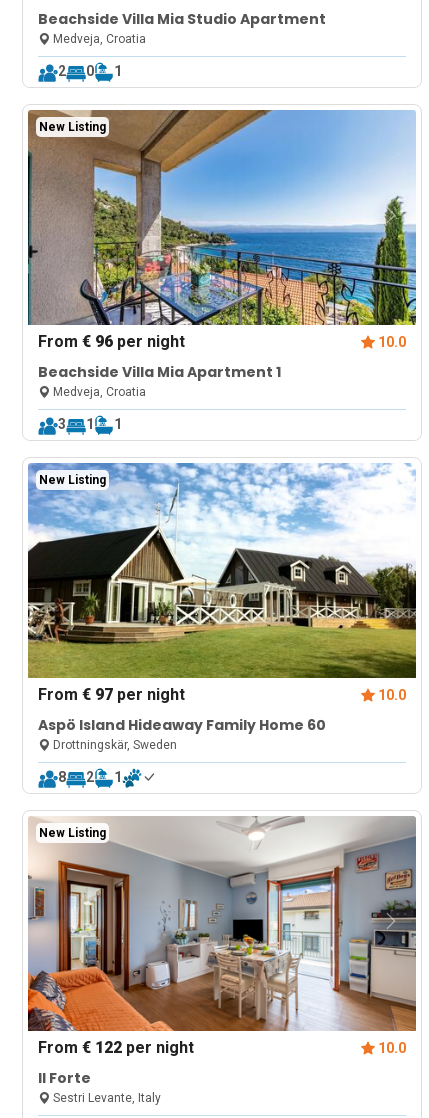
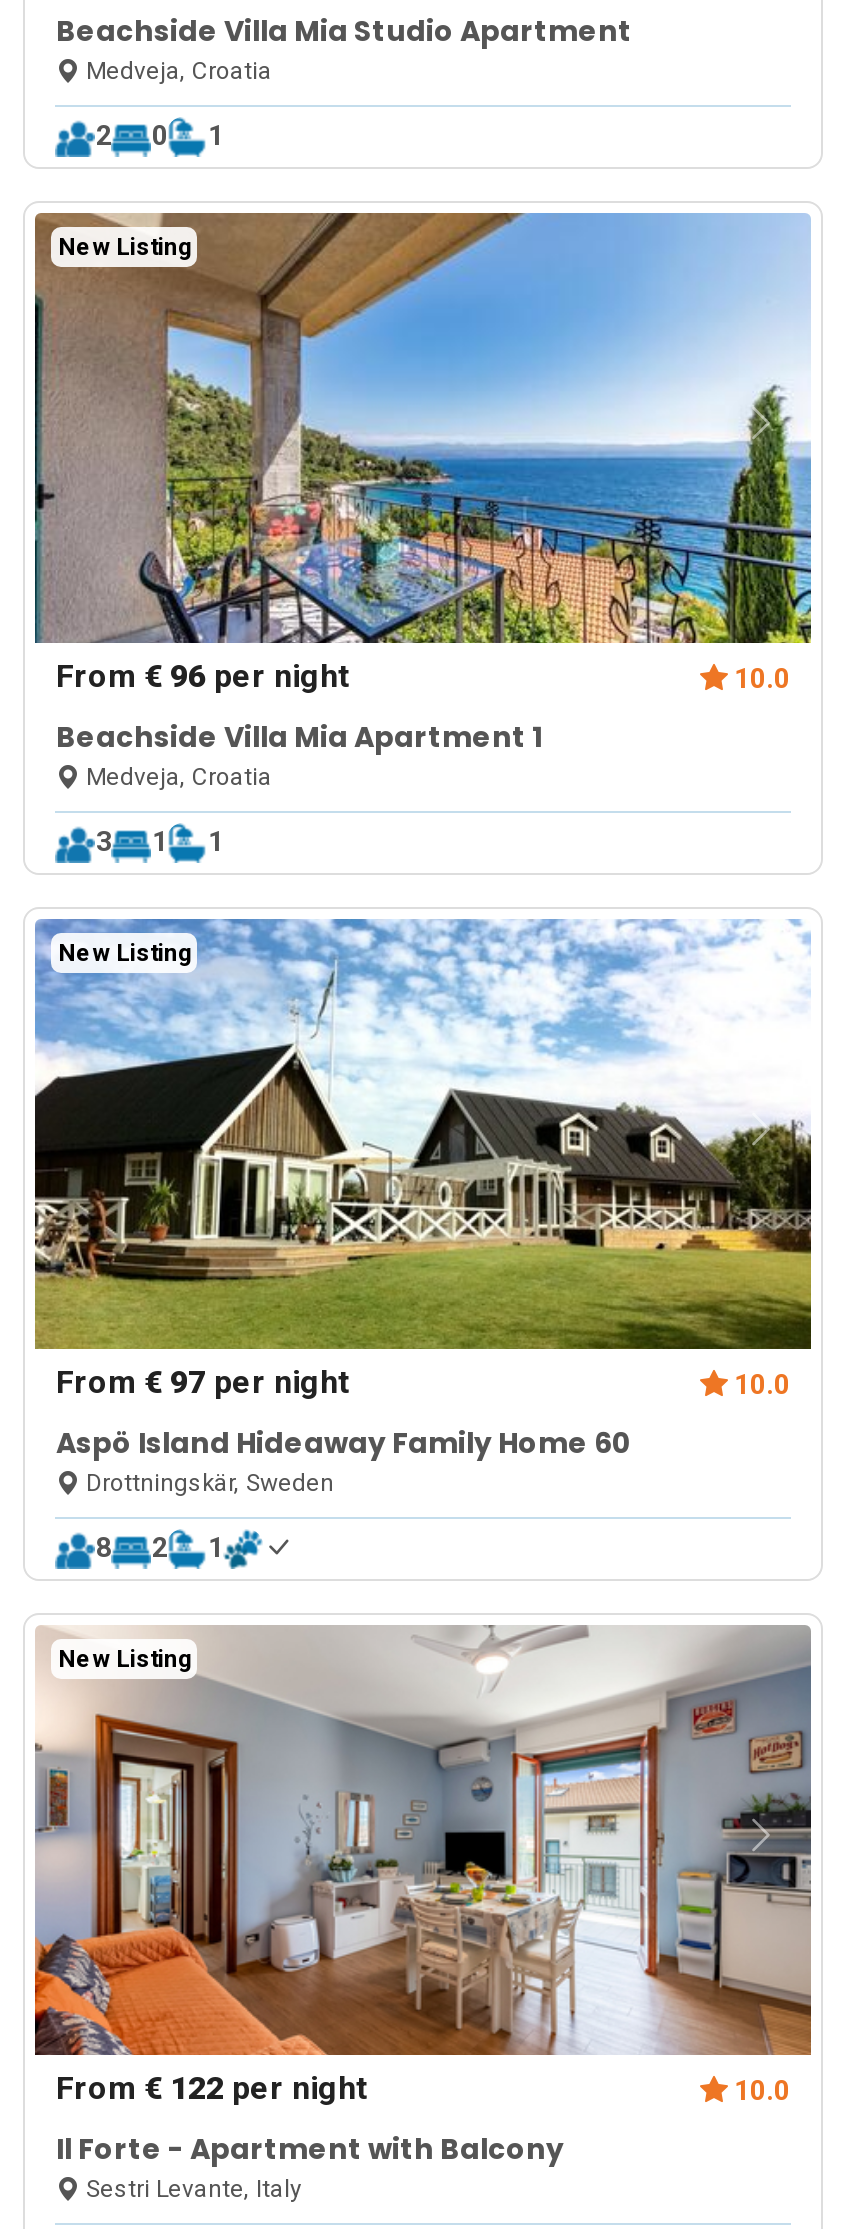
- Il Forte
+ Il Forte - Apartment with Balcony
